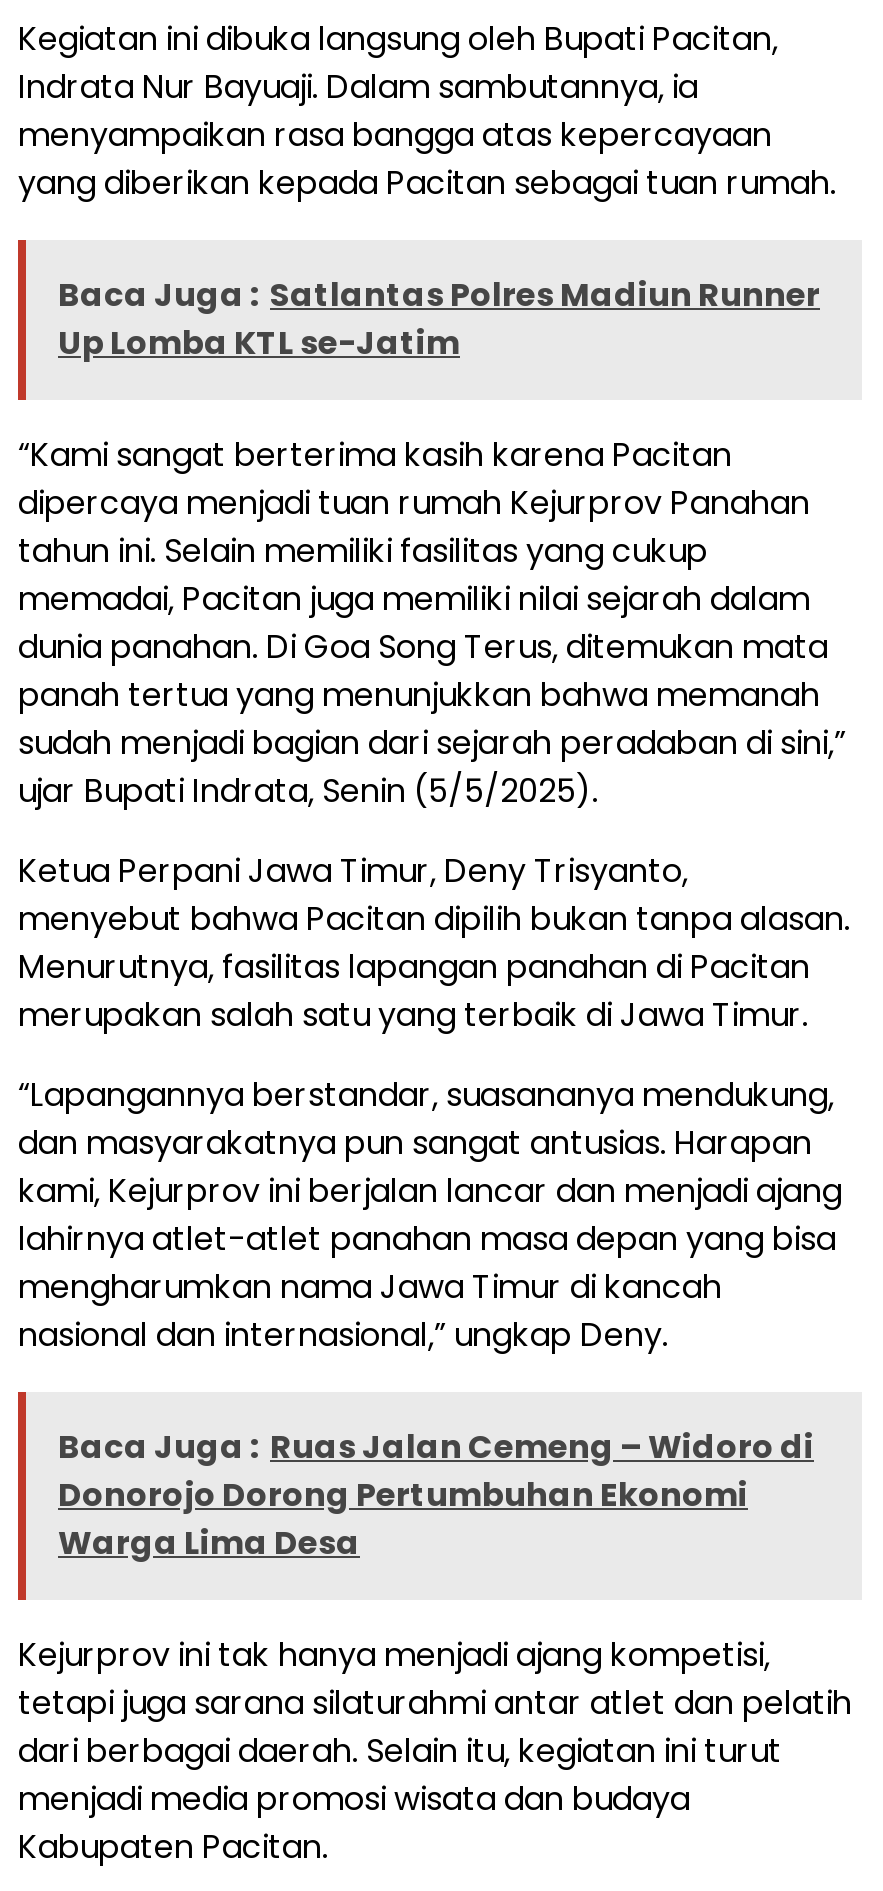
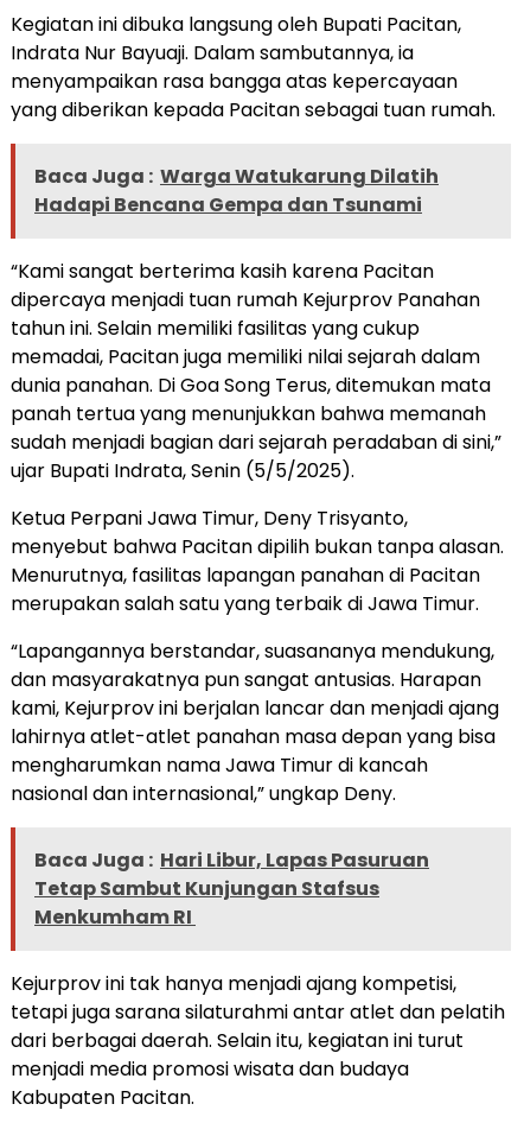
- Baca Juga : Satlantas Polres Madiun Runner
- Up Lomba KTL se-Jatim
+ Baca Juga : Warga Watukarung Dilatih
+ Hadapi Bencana Gempa dan Tsunami

- Baca Juga : Ruas Jalan Cemeng – Widoro di
- Donorojo Dorong Pertumbuhan Ekonomi
- Warga Lima Desa
+ Baca Juga : Hari Libur, Lapas Pasuruan
+ Tetap Sambut Kunjungan Stafsus
+ Menkumham RI
